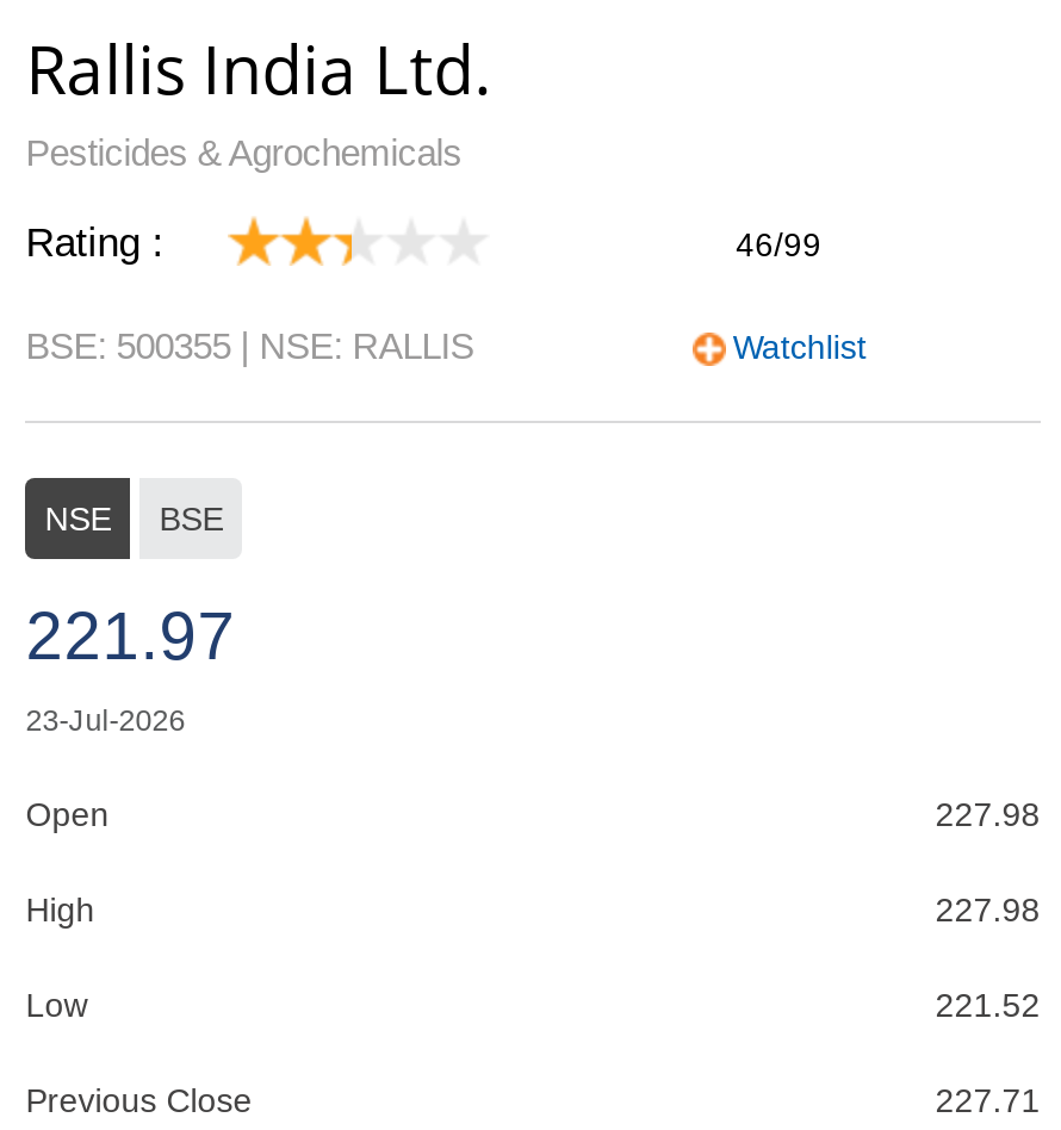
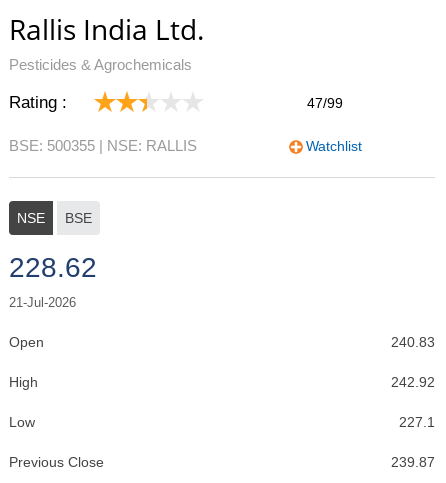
- 46/99
+ 47/99

- 221.97
- 23-Jul-2026
+ 228.62
+ 21-Jul-2026

- 227.98
+ 240.83

- 227.98
+ 242.92

- 221.52
+ 227.1

- 227.71
+ 239.87
